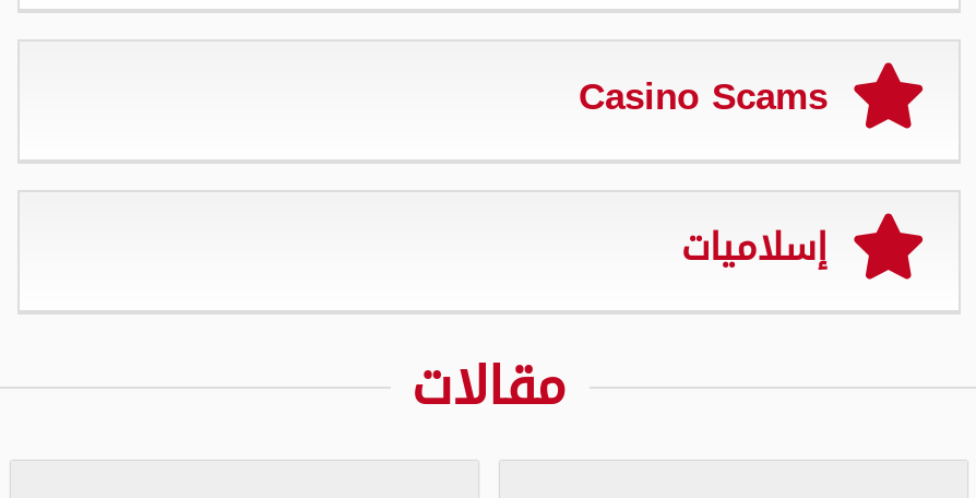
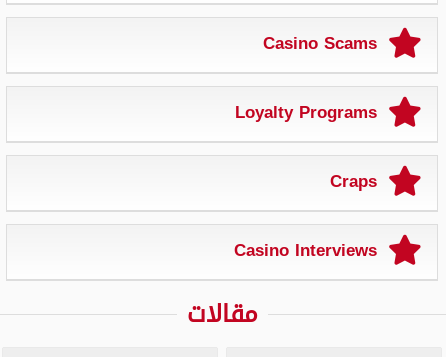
- إسلاميات
+ Loyalty Programs
+ Craps
+ Casino Interviews
